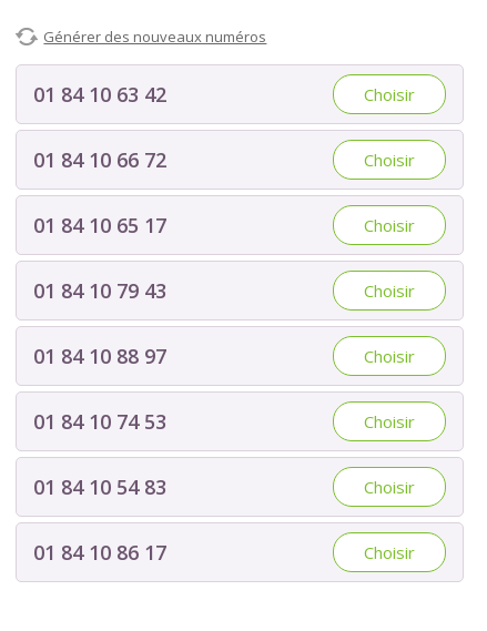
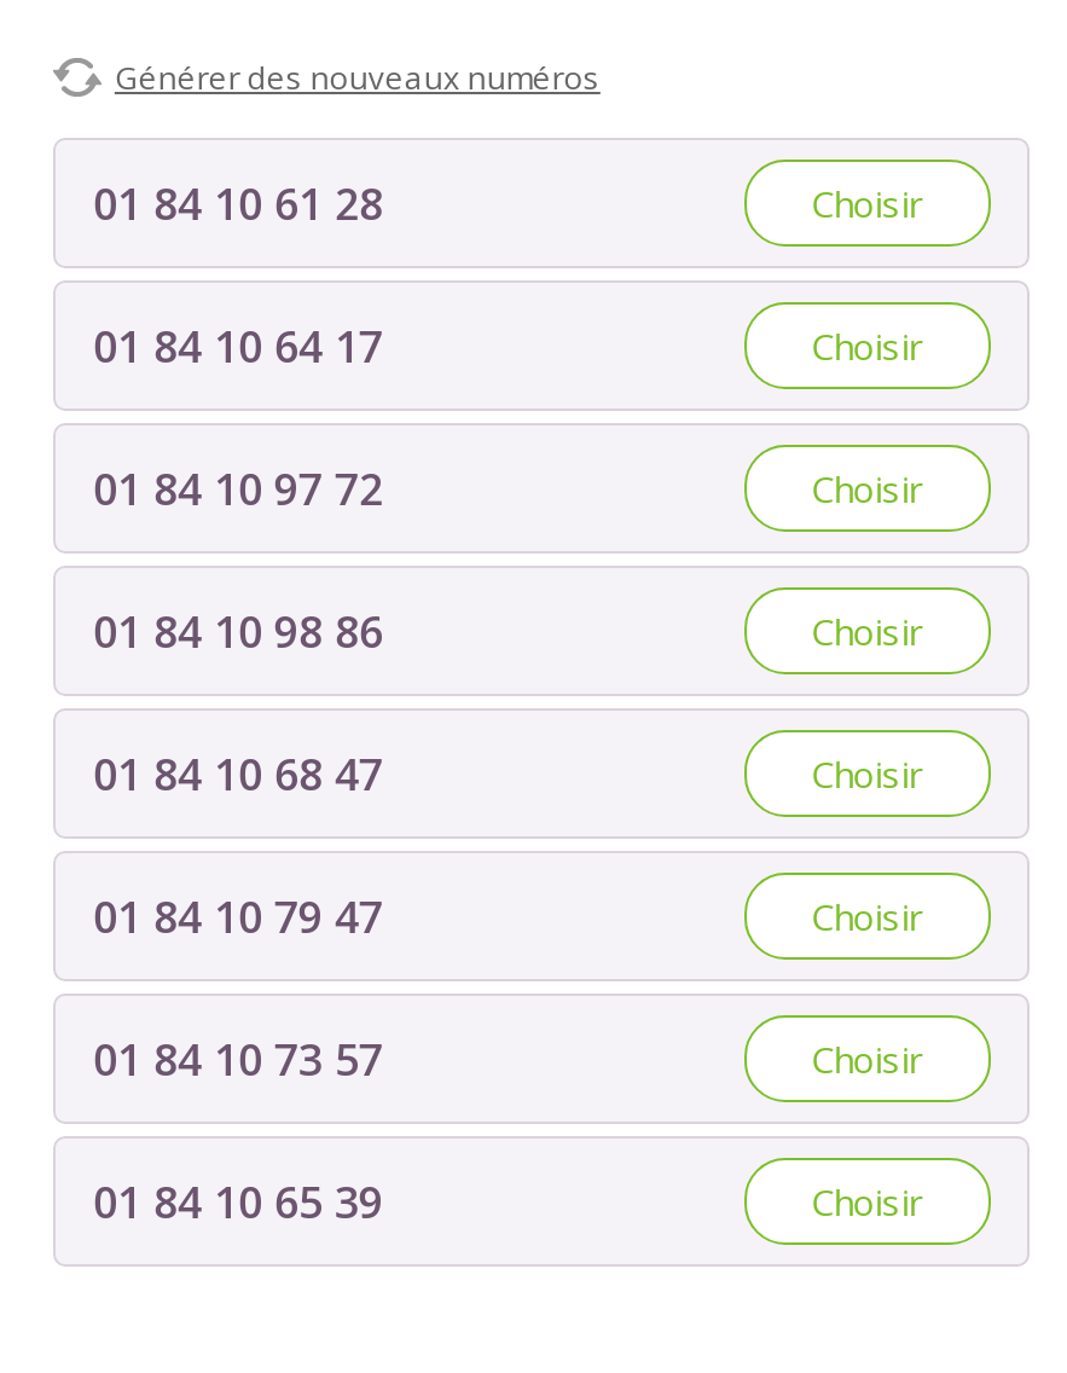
- 01 84 10 63 42
+ 01 84 10 61 28

- 01 84 10 66 72
+ 01 84 10 64 17

- 01 84 10 65 17
+ 01 84 10 97 72

- 01 84 10 79 43
+ 01 84 10 98 86

- 01 84 10 88 97
+ 01 84 10 68 47

- 01 84 10 74 53
+ 01 84 10 79 47

- 01 84 10 54 83
+ 01 84 10 73 57

- 01 84 10 86 17
+ 01 84 10 65 39
